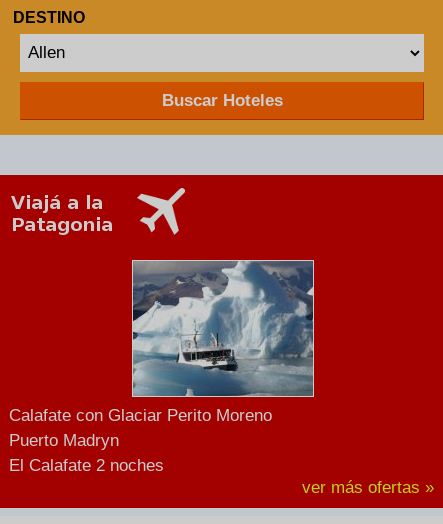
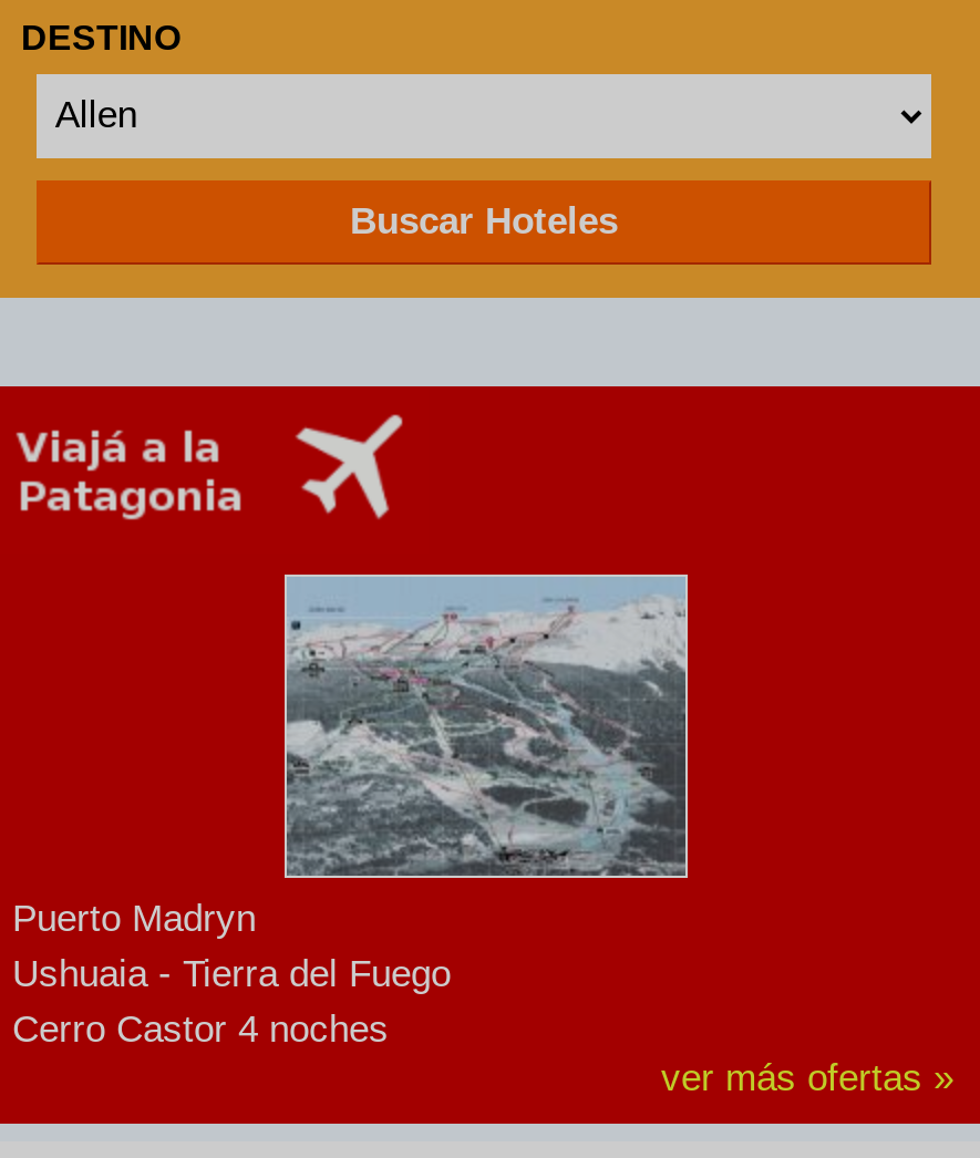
- [image]
+ [image]

- Calafate con Glaciar Perito Moreno

moved up: Puerto Madryn

- El Calafate 2 noches
+ Ushuaia - Tierra del Fuego
+ Cerro Castor 4 noches
